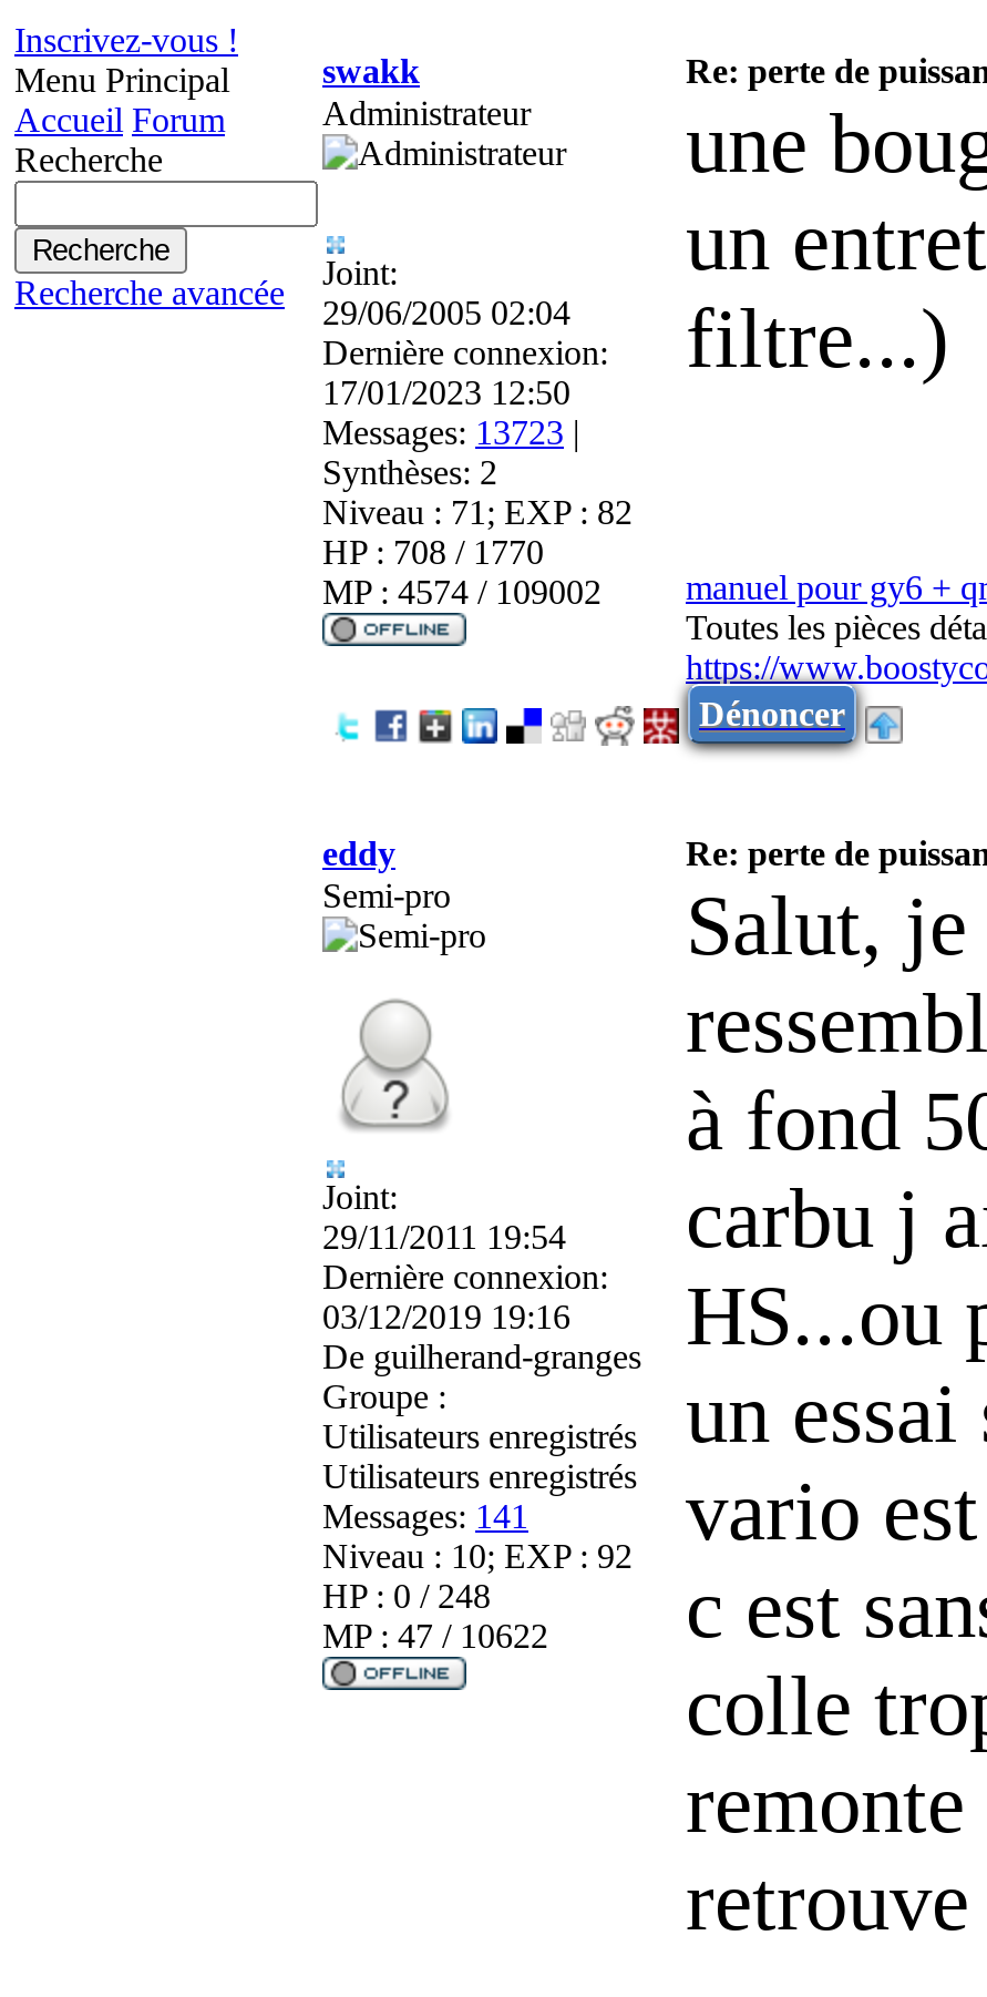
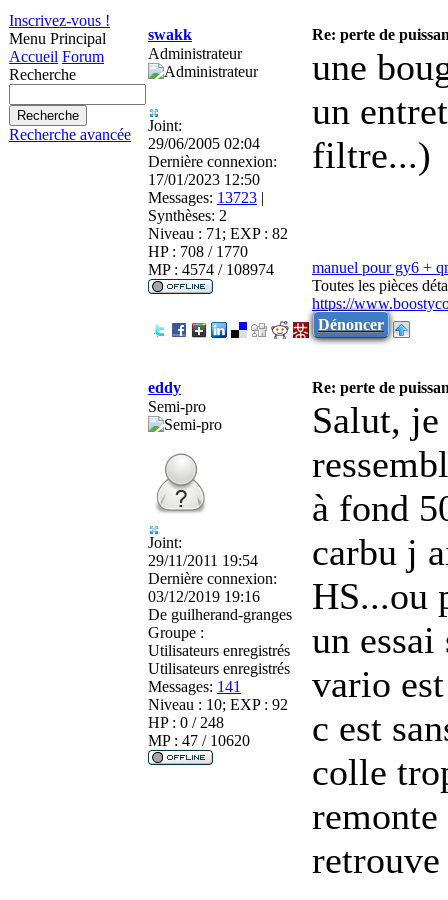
- MP : 4574 / 109002
+ MP : 4574 / 108974

- MP : 47 / 10622
+ MP : 47 / 10620
